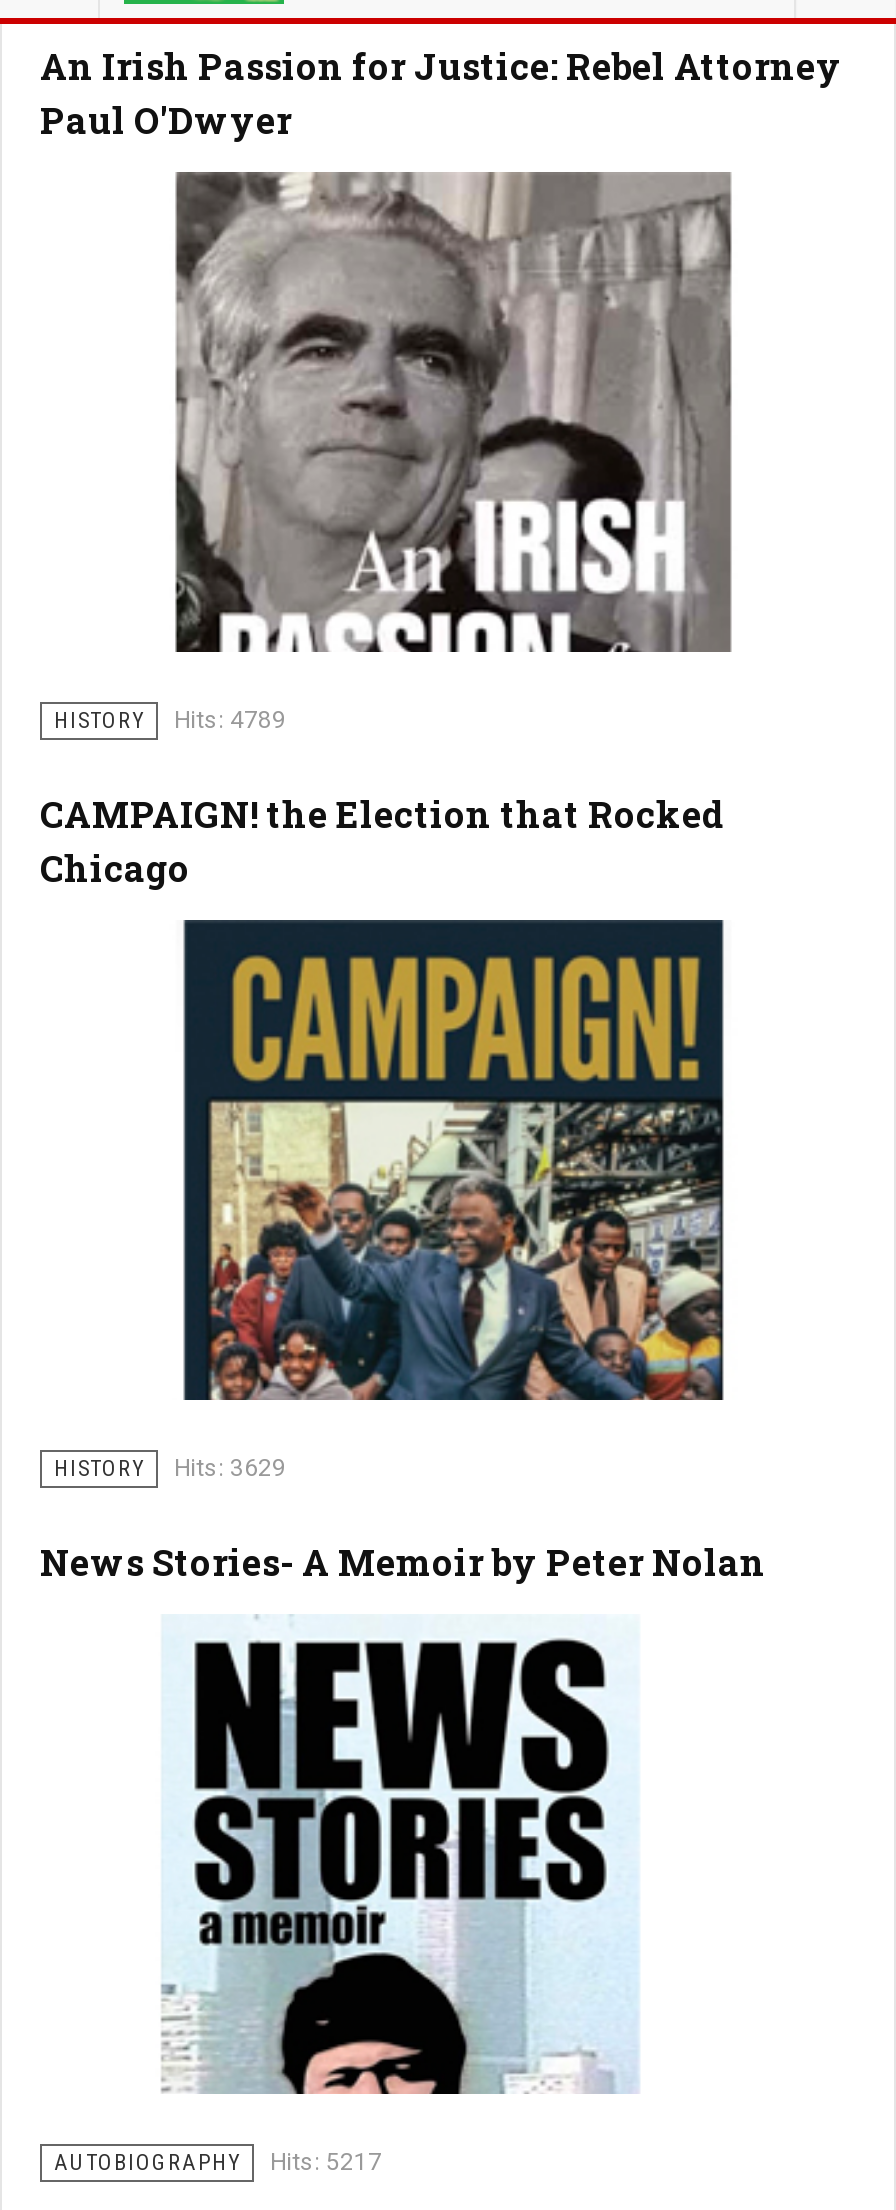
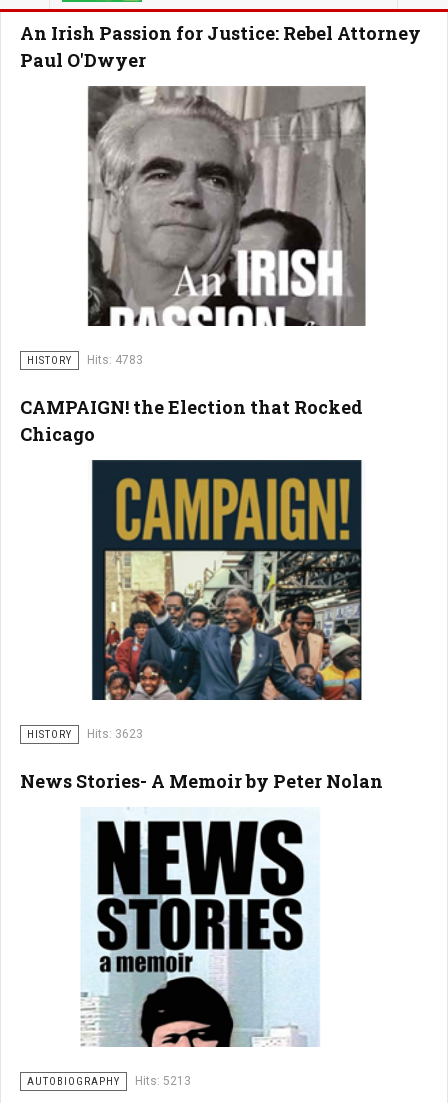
- HISTORY Hits: 4789
+ HISTORY Hits: 4783

- HISTORY Hits: 3629
+ HISTORY Hits: 3623

- AUTOBIOGRAPHY Hits: 5217
+ AUTOBIOGRAPHY Hits: 5213
